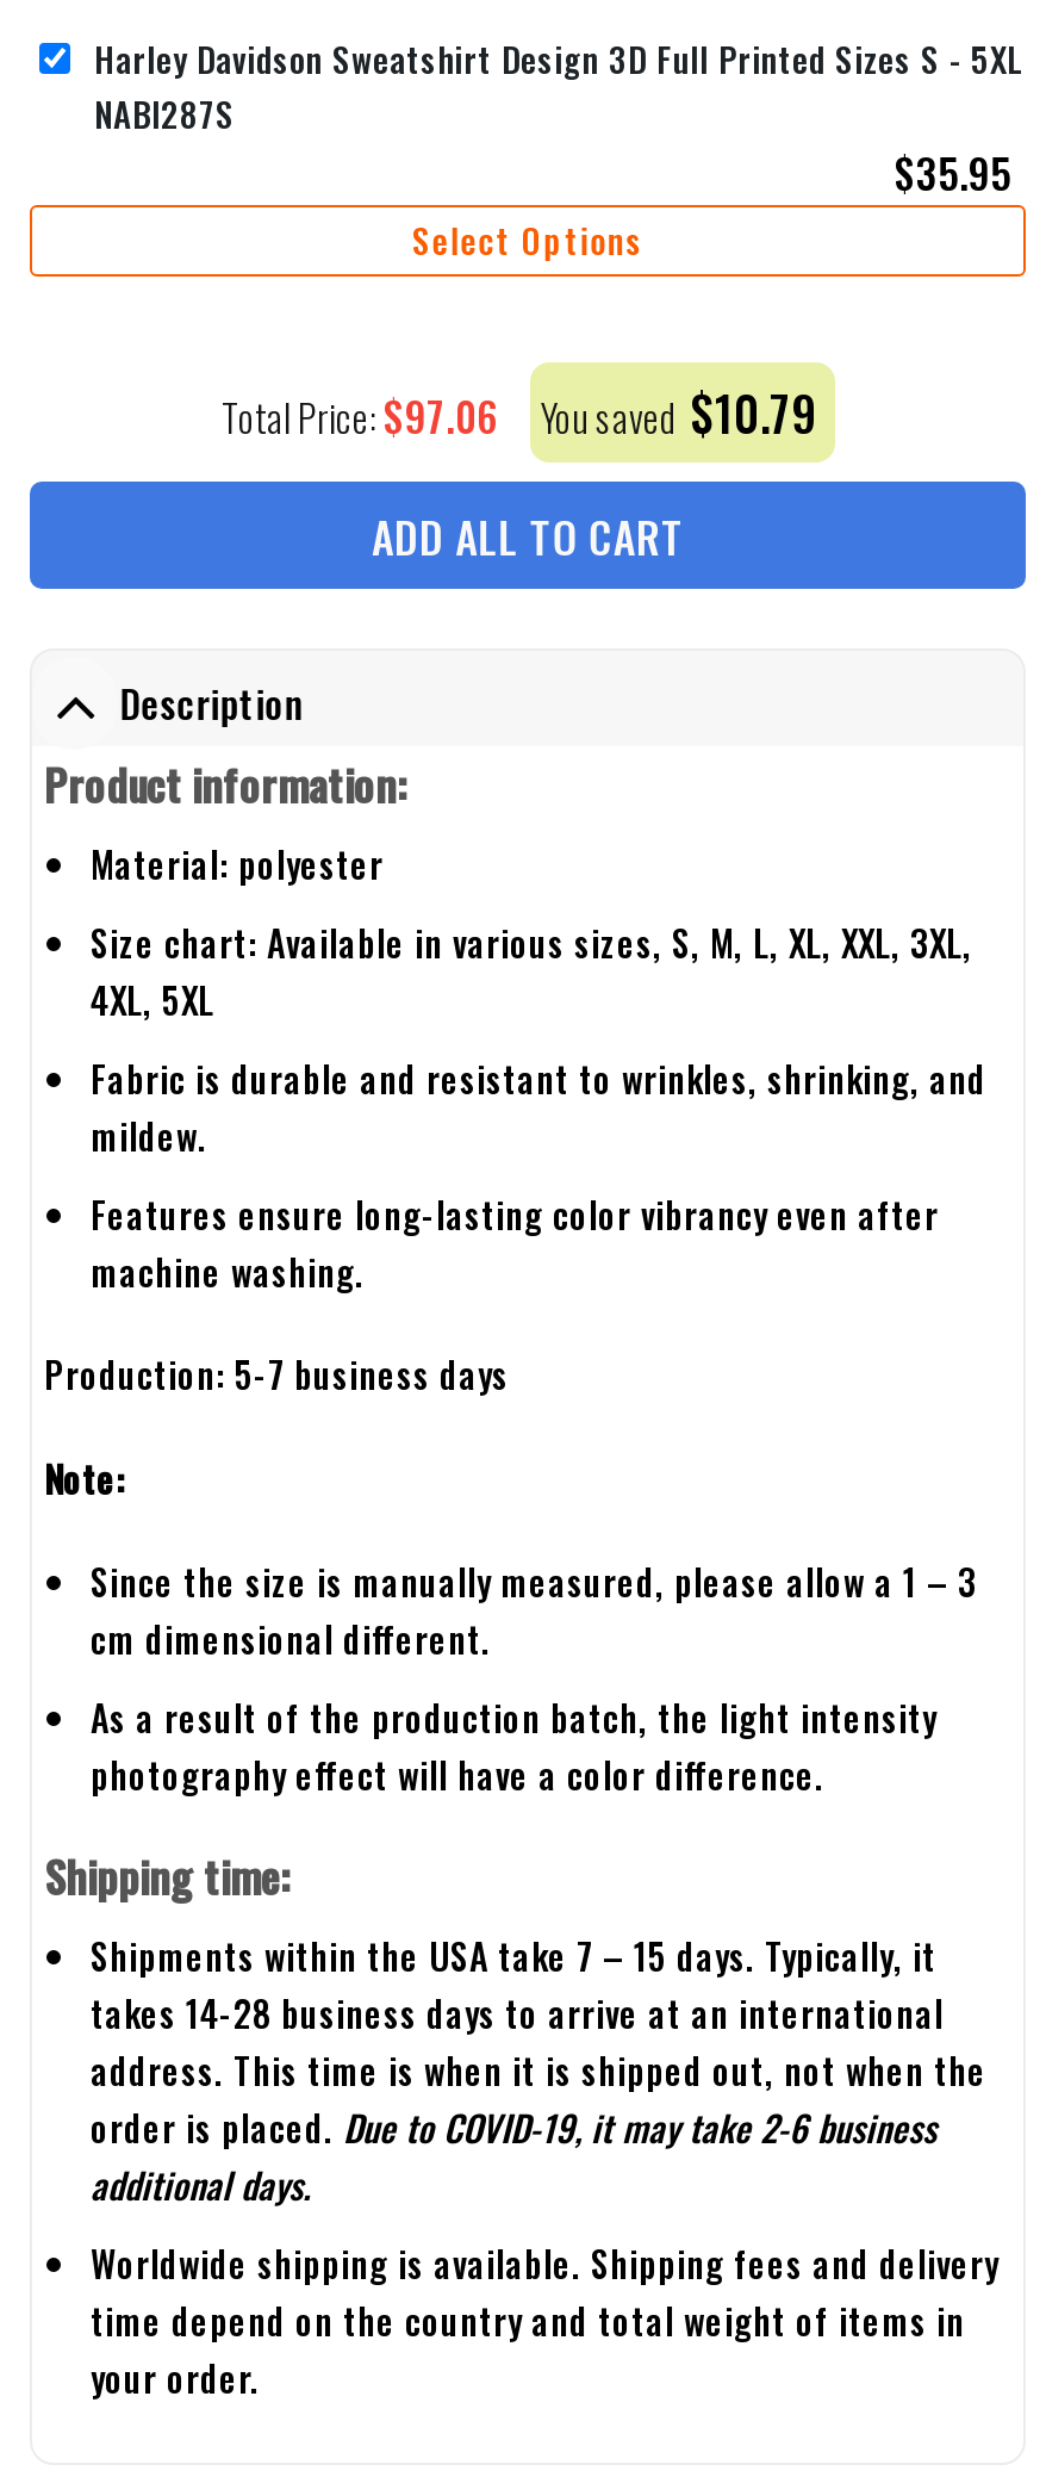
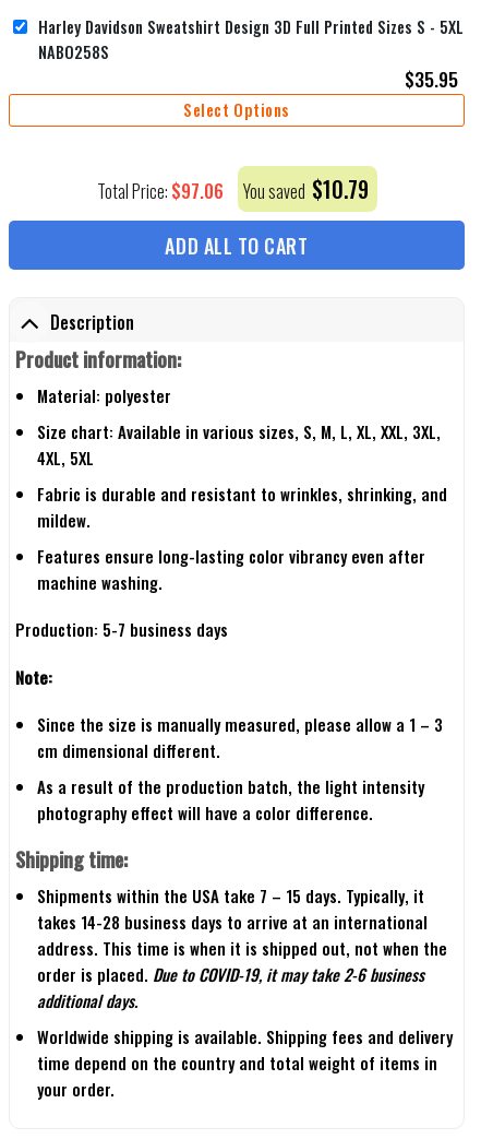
- NABI287S
+ NABO258S
